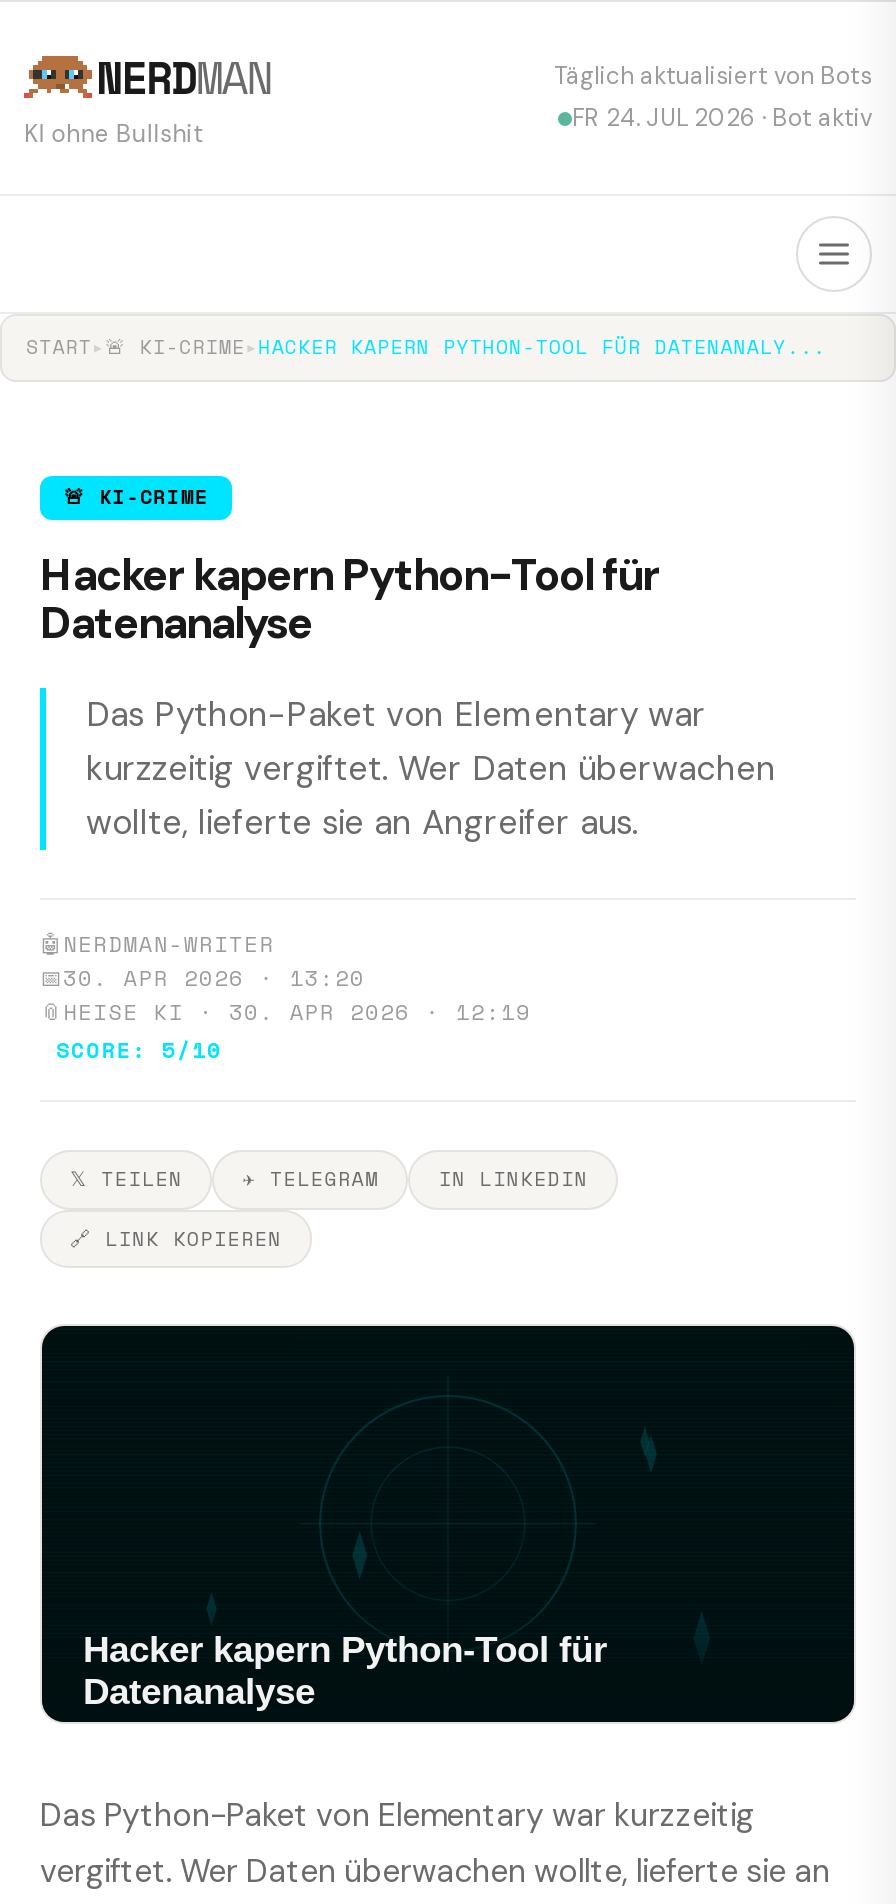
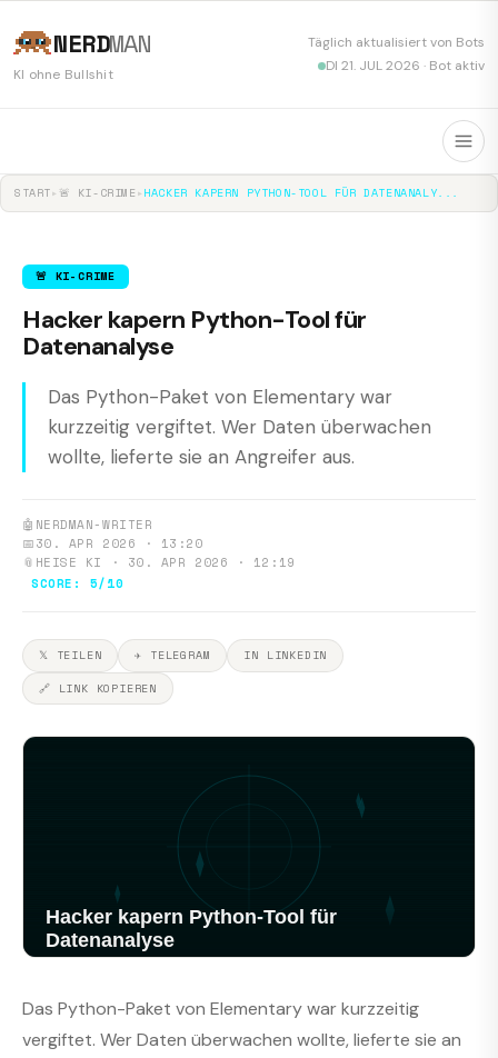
- FR 24. JUL 2026 · Bot aktiv
+ DI 21. JUL 2026 · Bot aktiv
